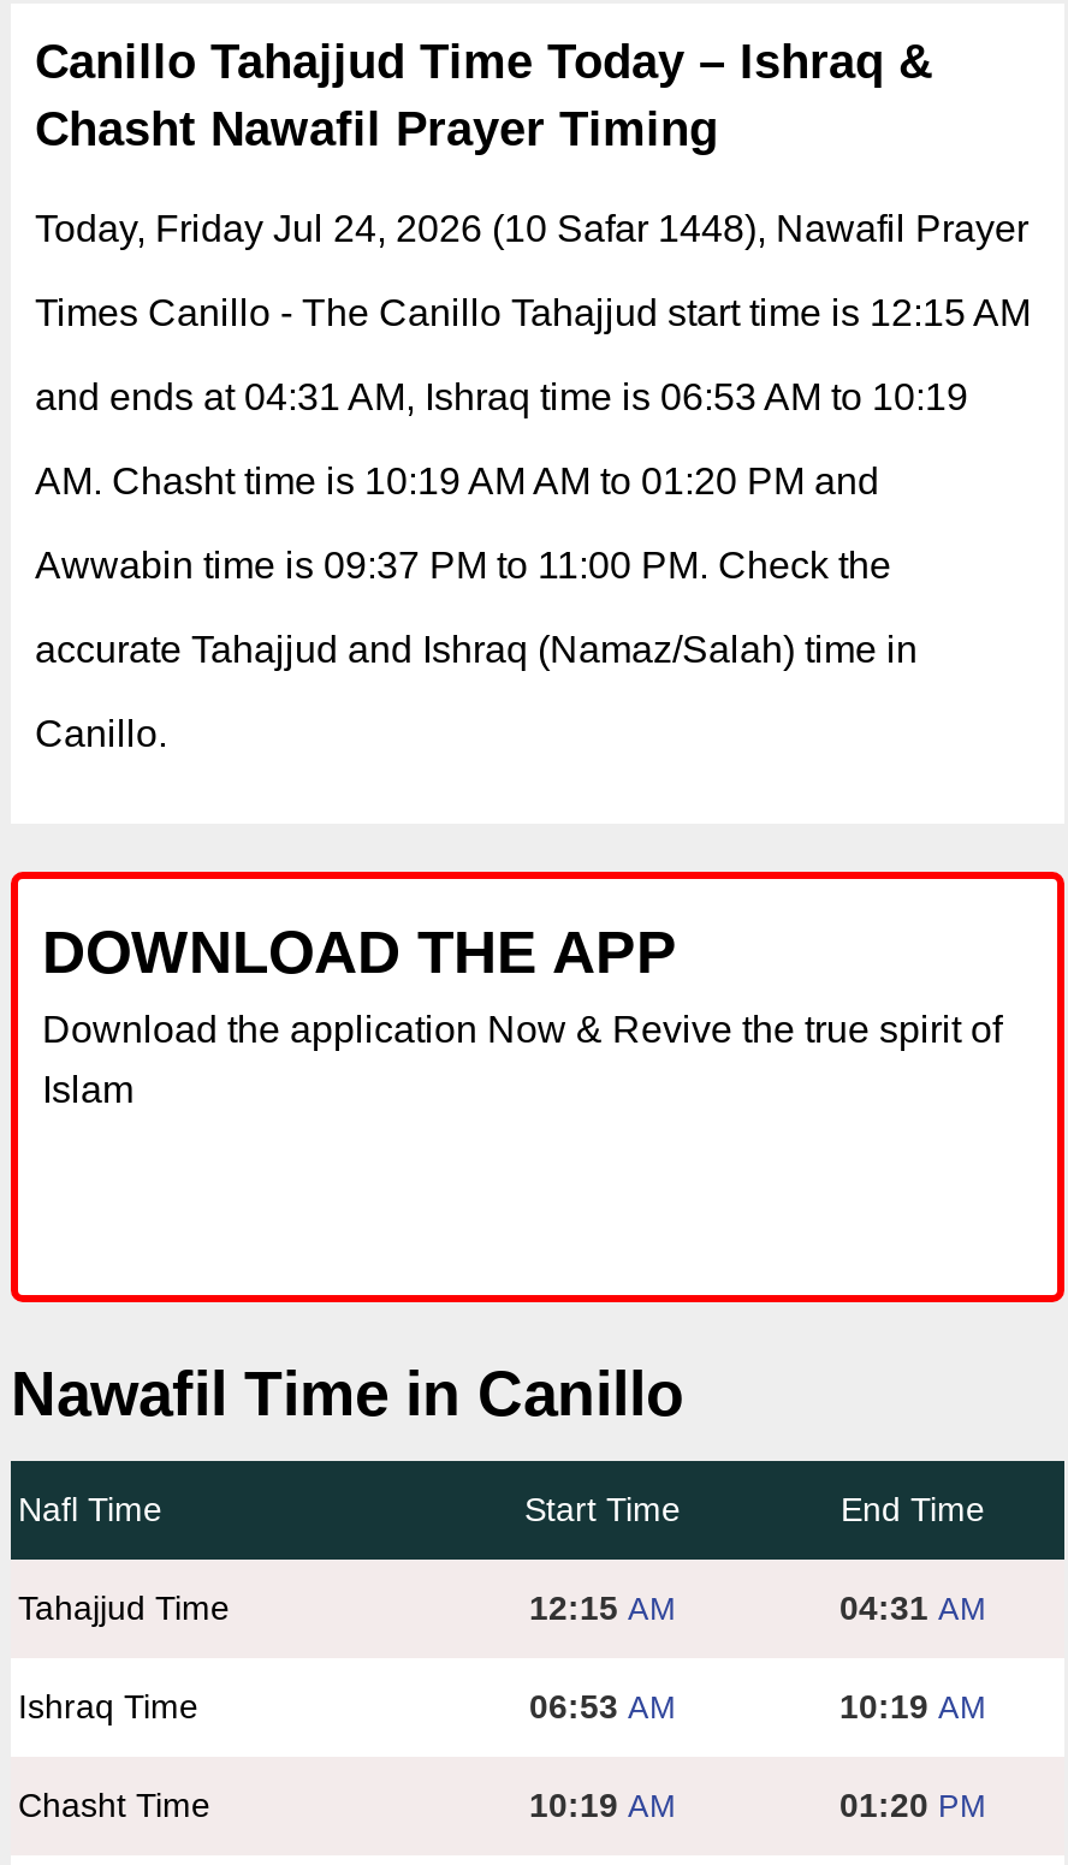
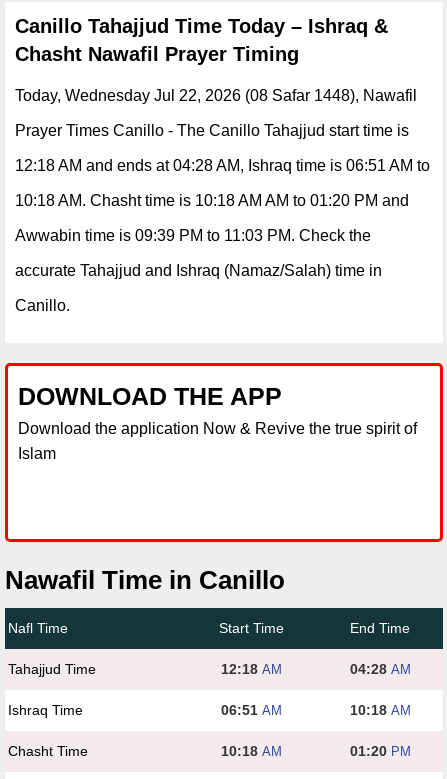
- Today, Friday Jul 24, 2026 (10 Safar 1448), Nawafil Prayer
+ Today, Wednesday Jul 22, 2026 (08 Safar 1448), Nawafil

- Times Canillo - The Canillo Tahajjud start time is 12:15 AM
+ Prayer Times Canillo - The Canillo Tahajjud start time is

- and ends at 04:31 AM, Ishraq time is 06:53 AM to 10:19
+ 12:18 AM and ends at 04:28 AM, Ishraq time is 06:51 AM to

- AM. Chasht time is 10:19 AM AM to 01:20 PM and
+ 10:18 AM. Chasht time is 10:18 AM AM to 01:20 PM and

- Awwabin time is 09:37 PM to 11:00 PM. Check the
+ Awwabin time is 09:39 PM to 11:03 PM. Check the

- 12:15 AM
+ 12:18 AM

- 04:31 AM
+ 04:28 AM

- 06:53 AM
+ 06:51 AM

- 10:19 AM
+ 10:18 AM

- 10:19 AM
+ 10:18 AM
